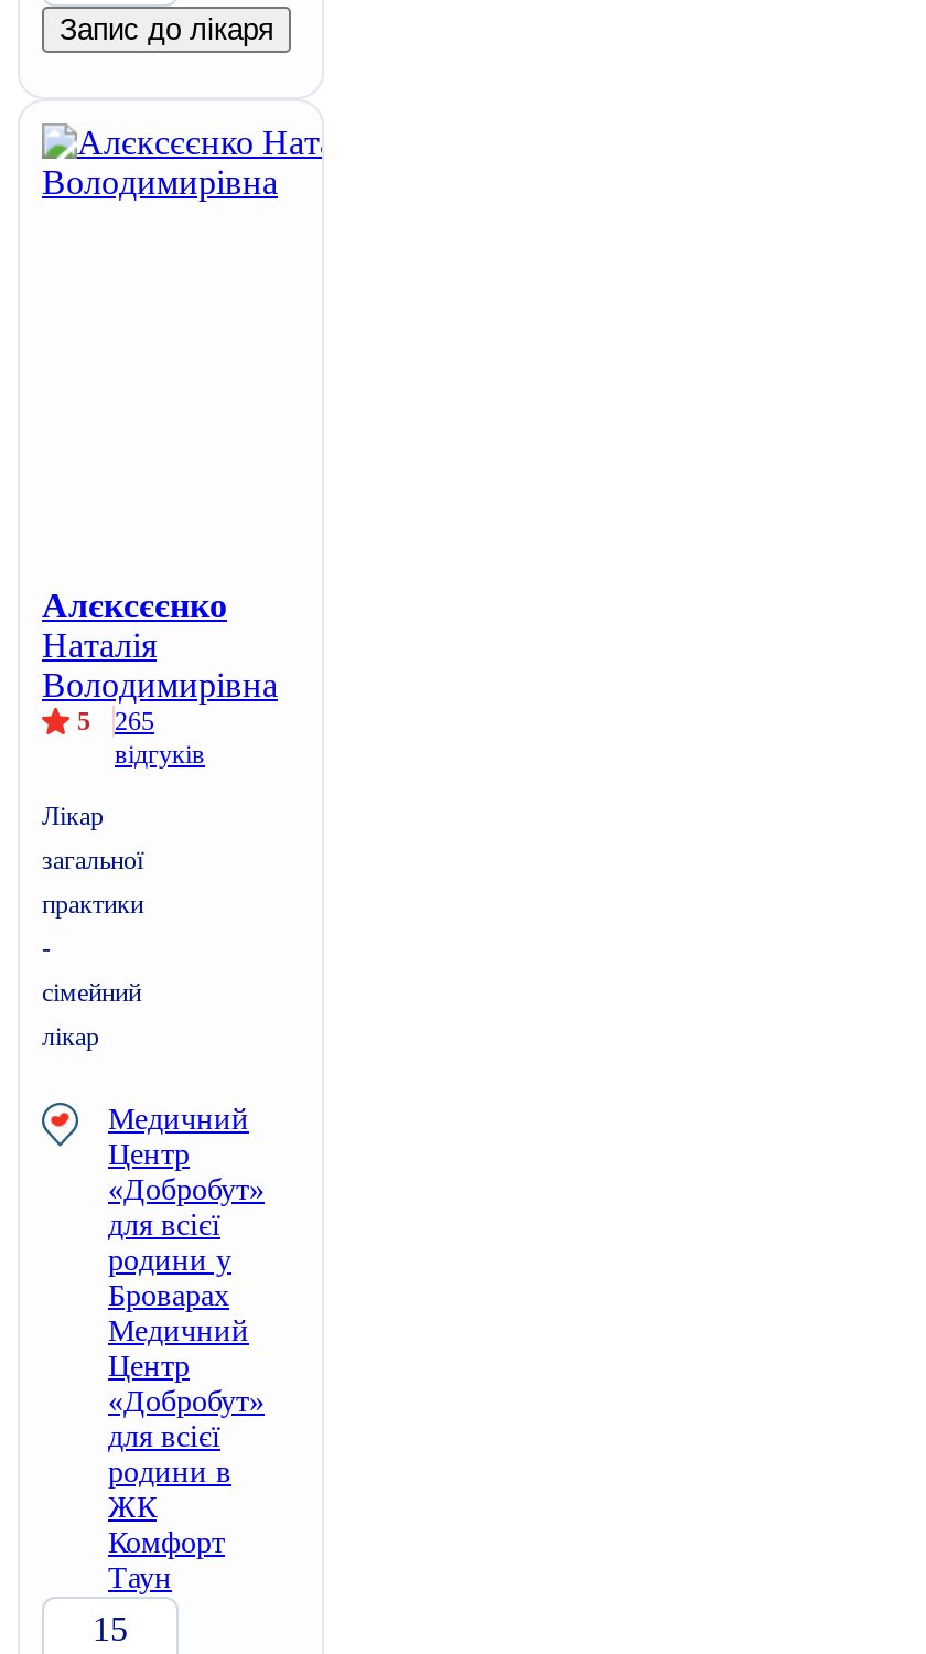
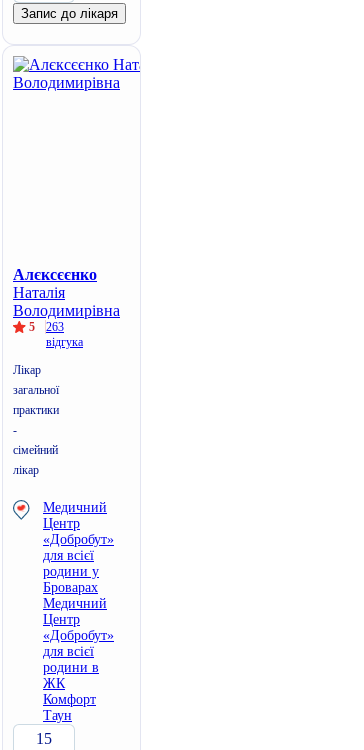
- 265
- відгуків
+ 263
+ відгука
